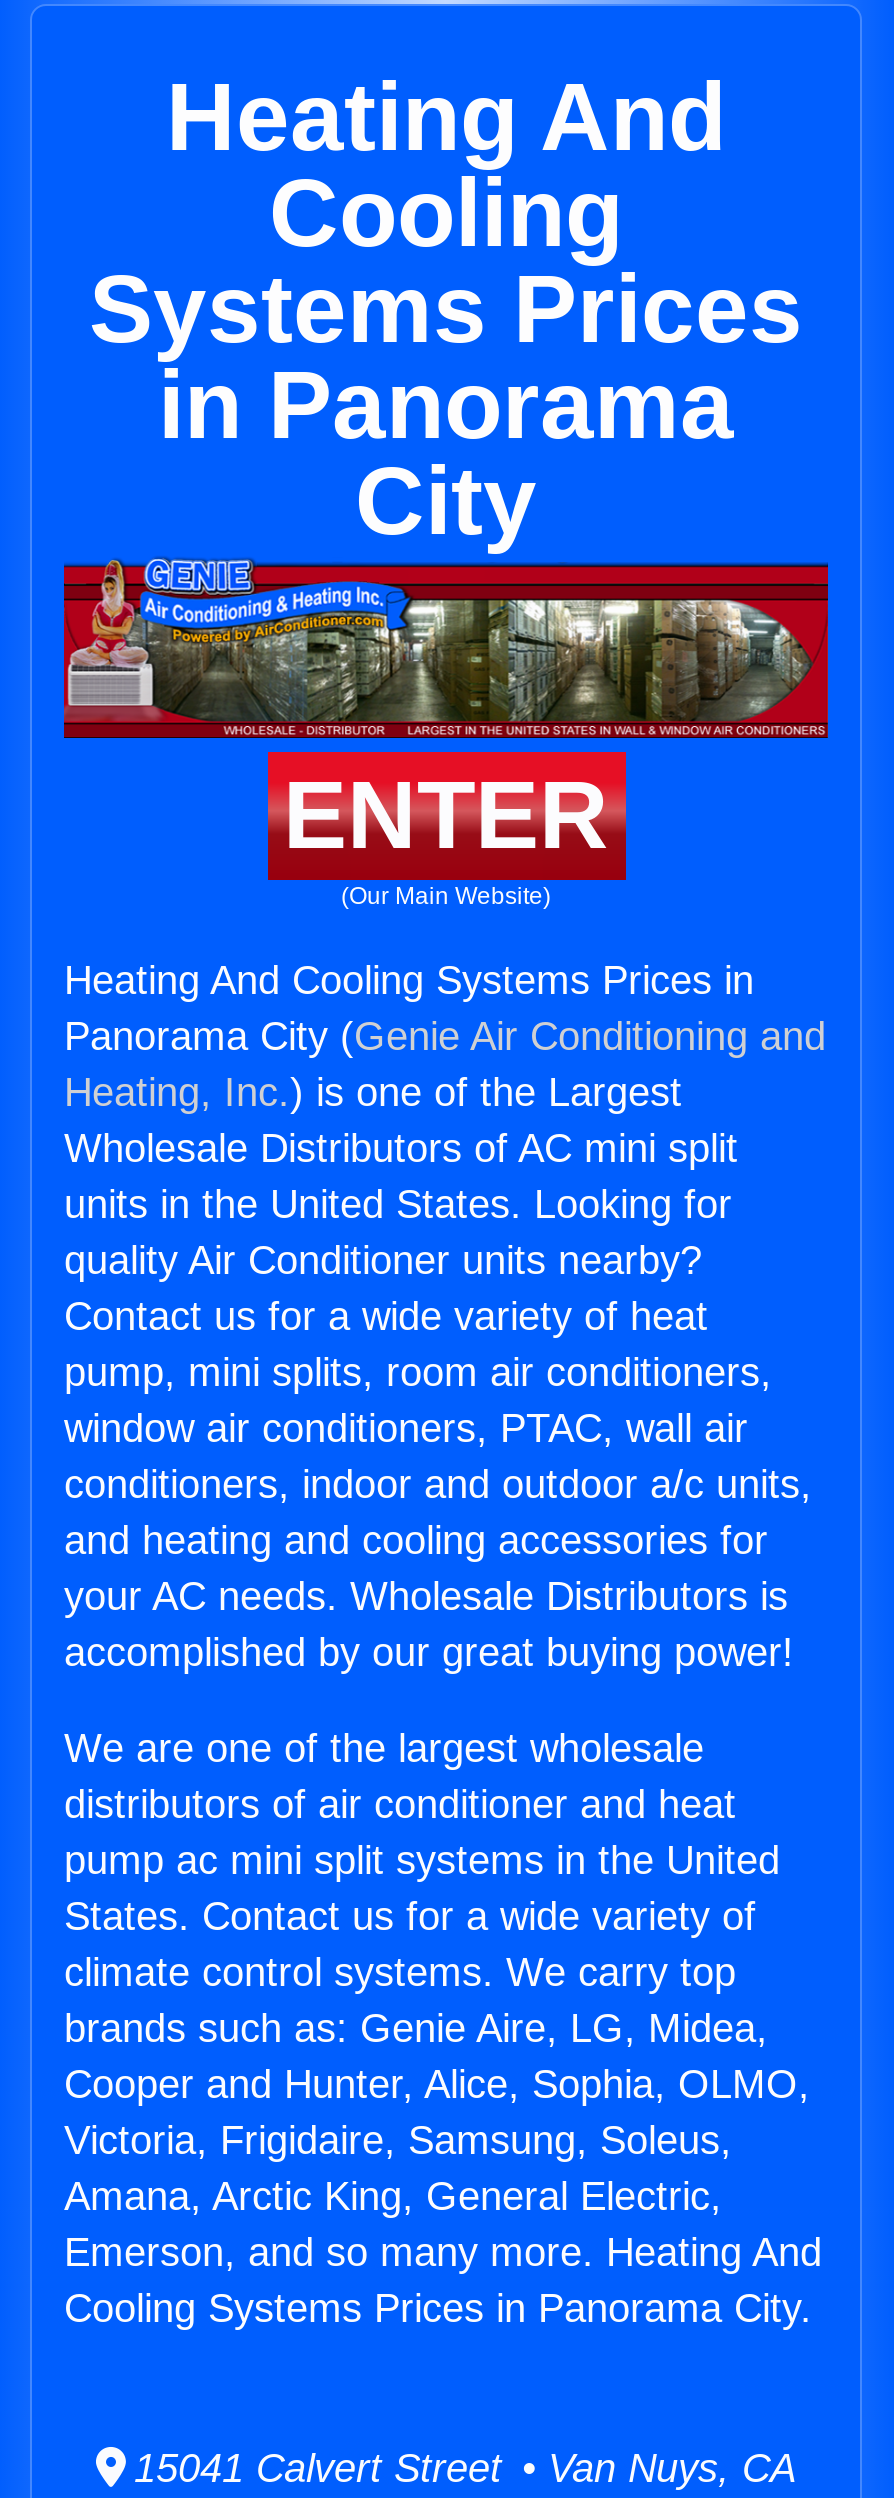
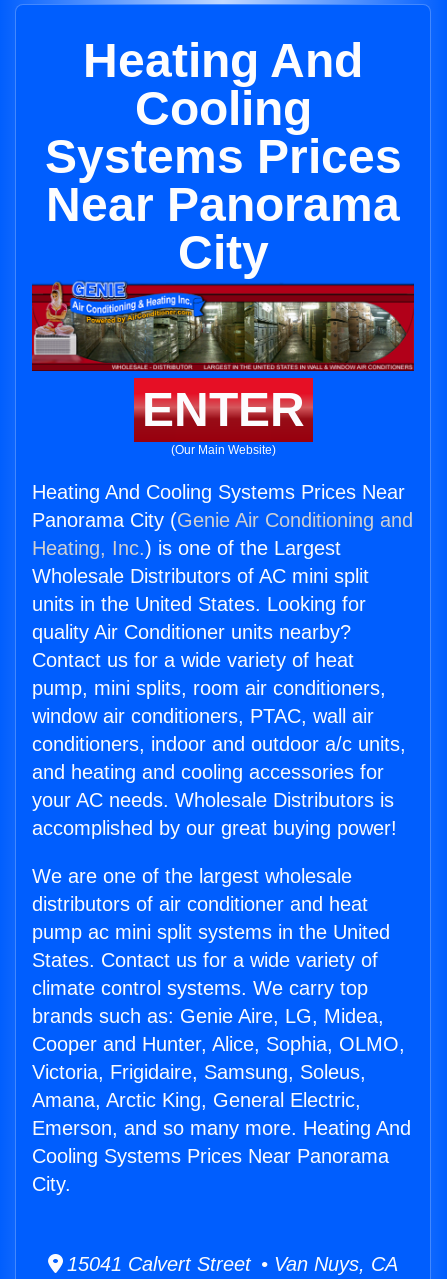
- in Panorama
+ Near Panorama

- Heating And Cooling Systems Prices in
+ Heating And Cooling Systems Prices Near

- Cooling Systems Prices in Panorama City.
+ Cooling Systems Prices Near Panorama
+ City.
